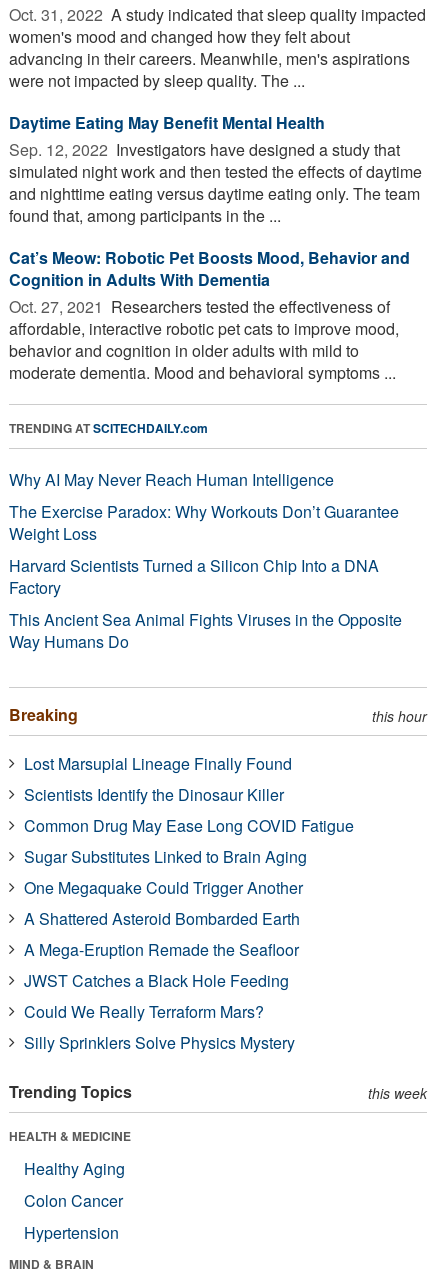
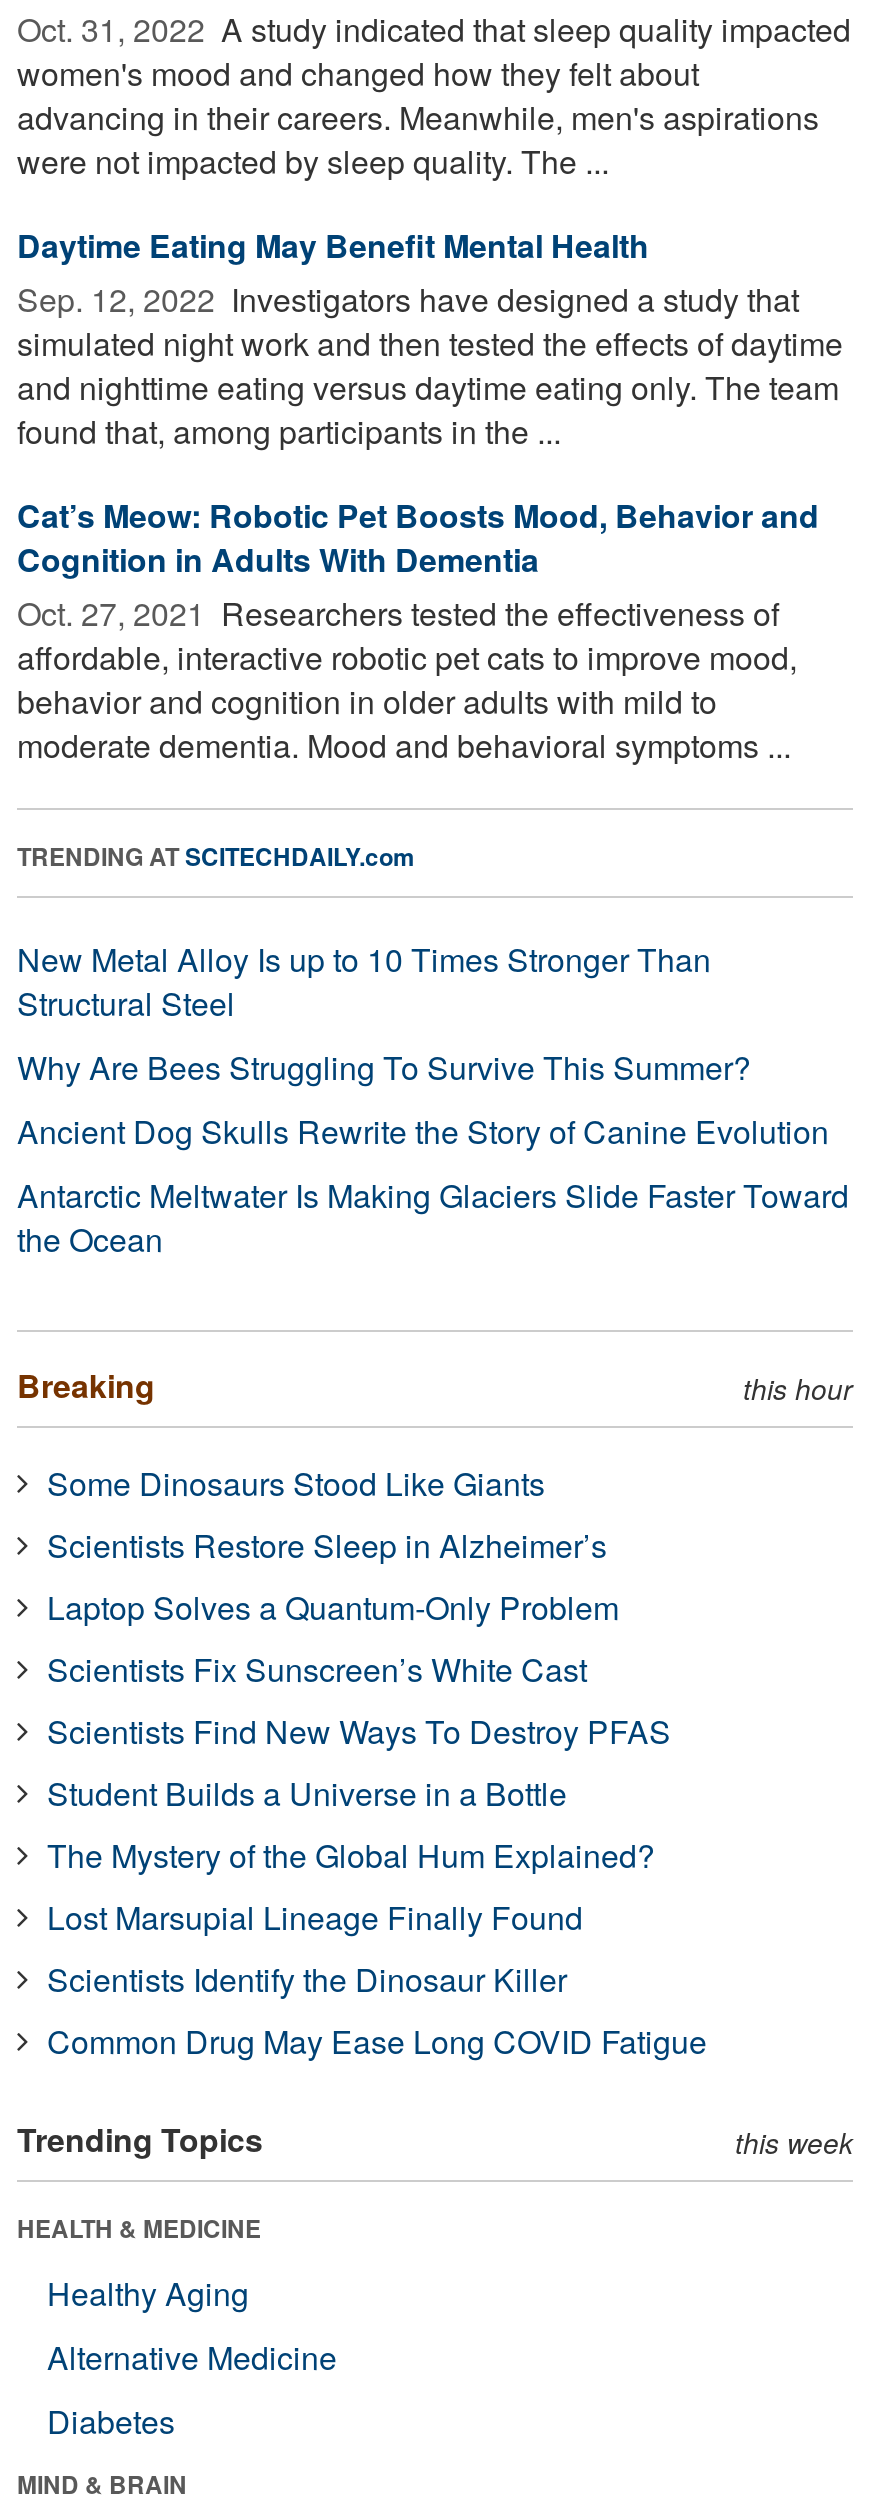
- Why AI May Never Reach Human Intelligence
- The Exercise Paradox: Why Workouts Don’t Guarantee
- Weight Loss
- Harvard Scientists Turned a Silicon Chip Into a DNA
- Factory
- This Ancient Sea Animal Fights Viruses in the Opposite
- Way Humans Do
+ New Metal Alloy Is up to 10 Times Stronger Than
+ Structural Steel
+ Why Are Bees Struggling To Survive This Summer?
+ Ancient Dog Skulls Rewrite the Story of Canine Evolution
+ Antarctic Meltwater Is Making Glaciers Slide Faster Toward
+ the Ocean

+ Some Dinosaurs Stood Like Giants
+ Scientists Restore Sleep in Alzheimer’s
+ Laptop Solves a Quantum-Only Problem
+ Scientists Fix Sunscreen’s White Cast
+ Scientists Find New Ways To Destroy PFAS
+ Student Builds a Universe in a Bottle
+ The Mystery of the Global Hum Explained?

moved down: Lost Marsupial Lineage Finally Found | Scientists Identify the Dinosaur Killer | Common Drug May Ease Long COVID Fatigue

- Sugar Substitutes Linked to Brain Aging
- One Megaquake Could Trigger Another
- A Shattered Asteroid Bombarded Earth
- A Mega-Eruption Remade the Seafloor
- JWST Catches a Black Hole Feeding
- Could We Really Terraform Mars?
- Silly Sprinklers Solve Physics Mystery

- Colon Cancer
- Hypertension
+ Alternative Medicine
+ Diabetes
